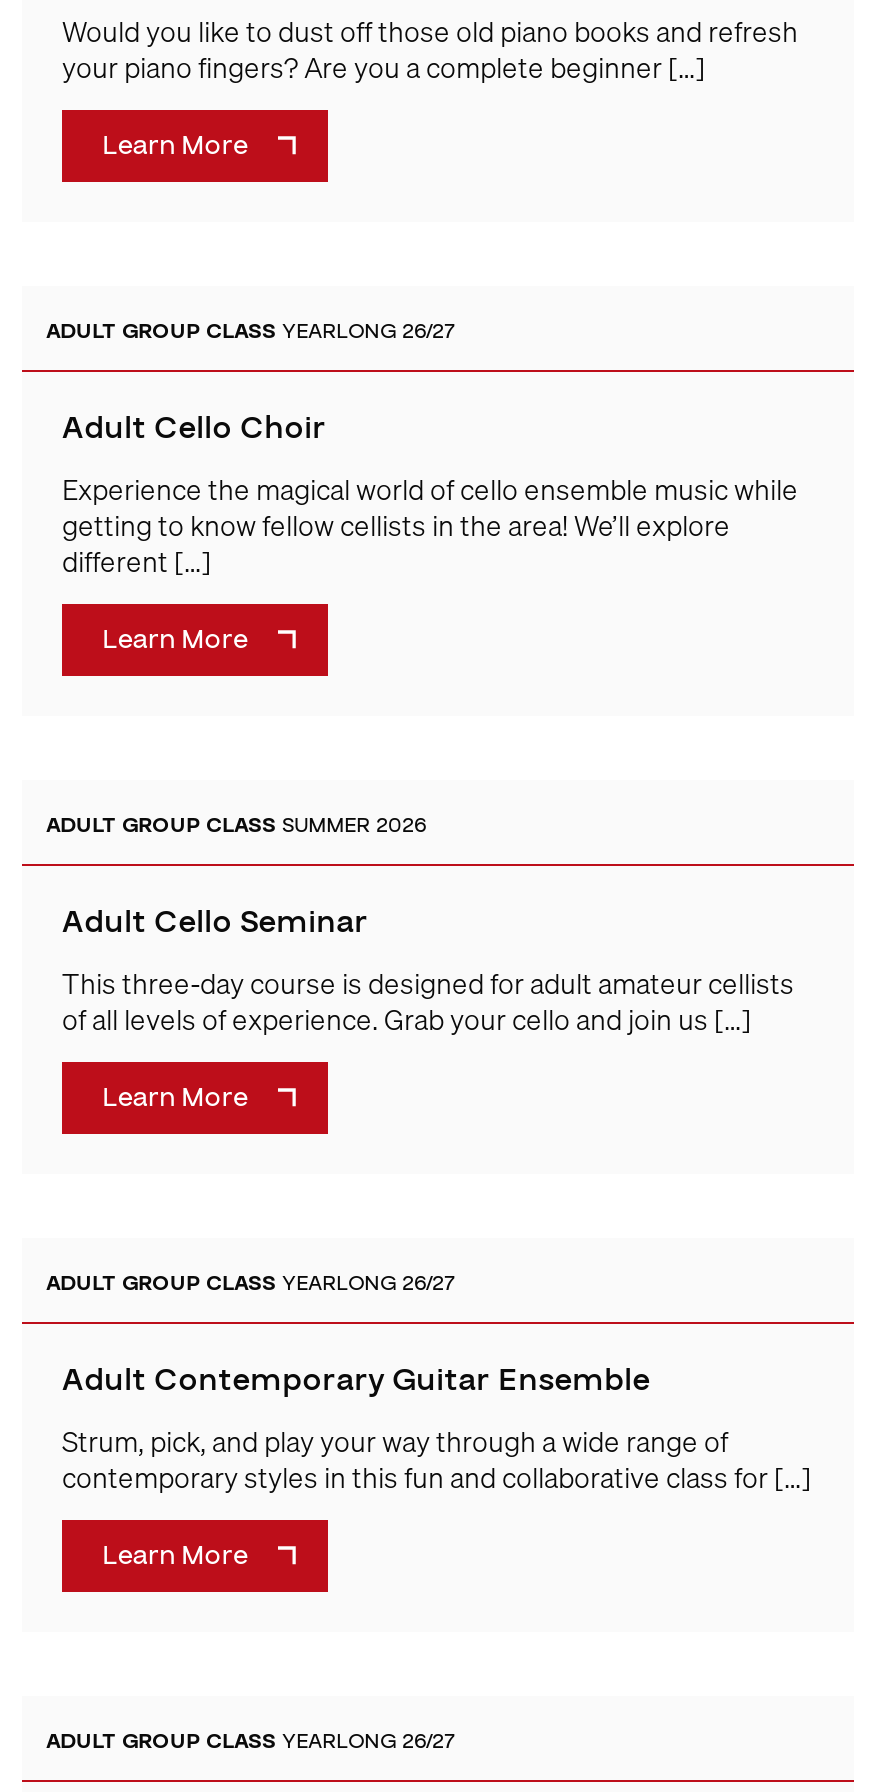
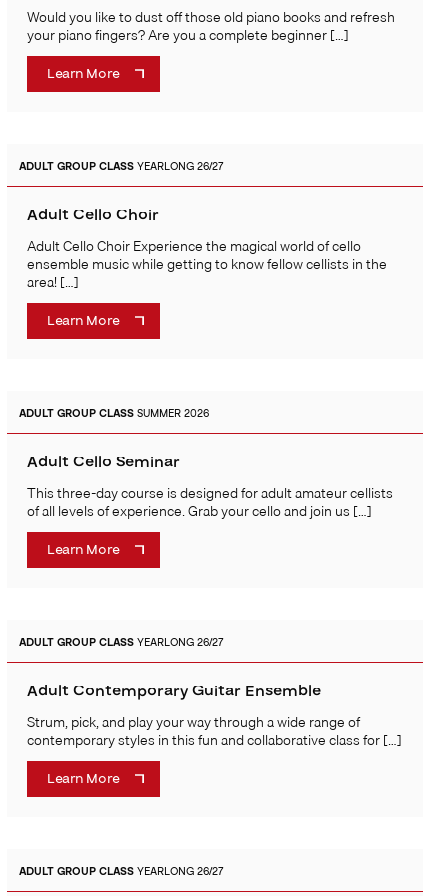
- Experience the magical world of cello ensemble music while
- getting to know fellow cellists in the area! We’ll explore
- different […]
+ Adult Cello Choir Experience the magical world of cello
+ ensemble music while getting to know fellow cellists in the
+ area! […]
